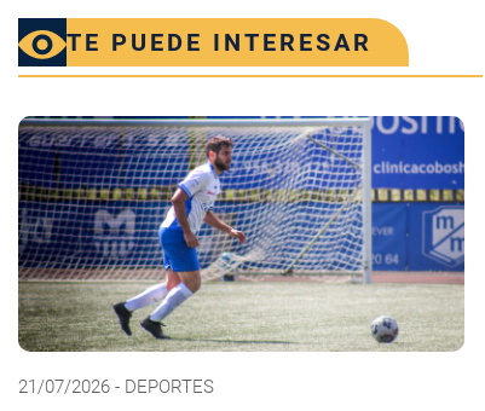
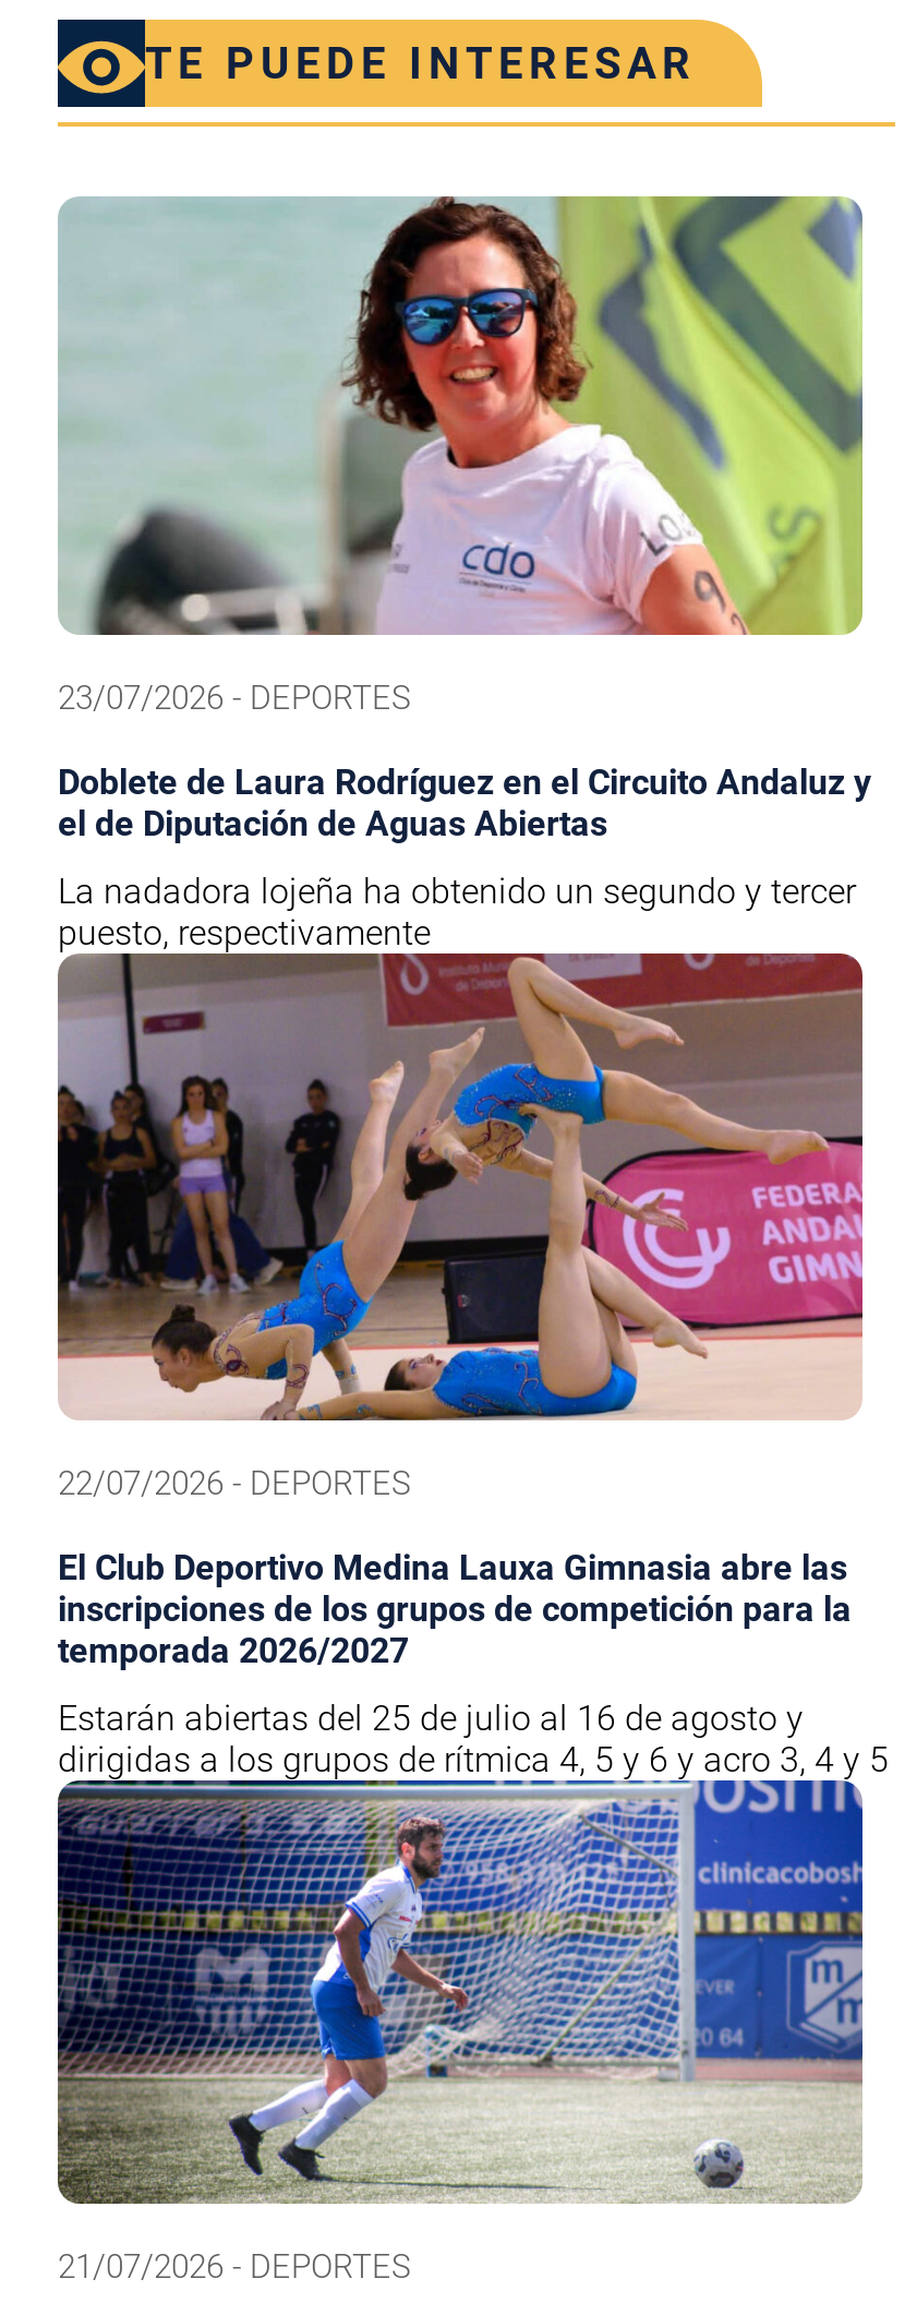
+ [image]
+ 22/07/2026 - DEPORTES
+ El Club Deportivo Medina Lauxa Gimnasia abre las
+ inscripciones de los grupos de competición para la
+ temporada 2026/2027
+ Estarán abiertas del 25 de julio al 16 de agosto y
+ dirigidas a los grupos de rítmica 4, 5 y 6 y acro 3, 4 y 5

+ [image]
+ 23/07/2026 - DEPORTES
+ Doblete de Laura Rodríguez en el Circuito Andaluz y
+ el de Diputación de Aguas Abiertas
+ La nadadora lojeña ha obtenido un segundo y tercer
+ puesto, respectivamente
